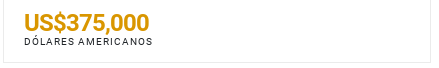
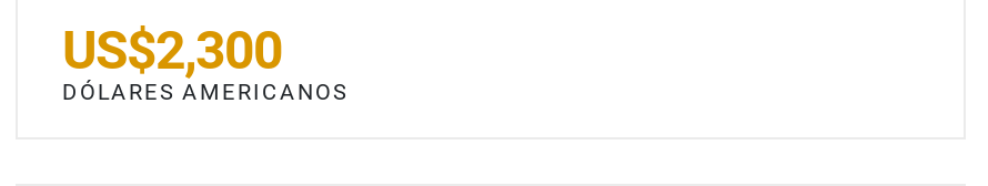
- US$375,000
+ US$2,300
